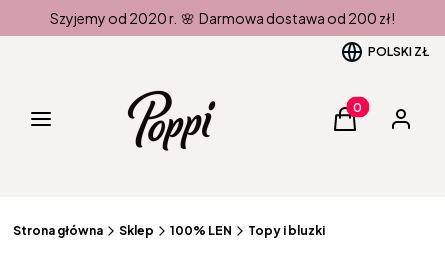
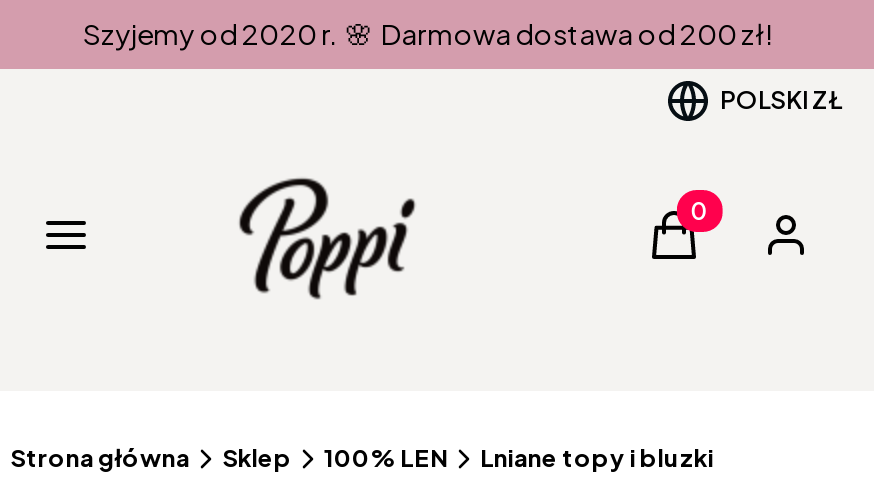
- Topy i bluzki
+ Lniane topy i bluzki
